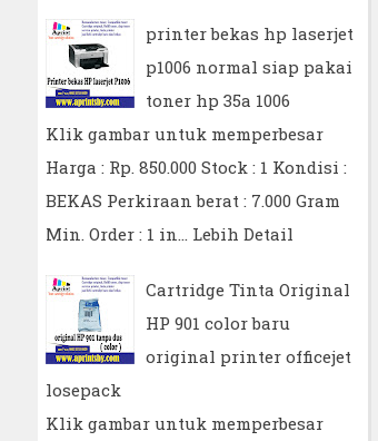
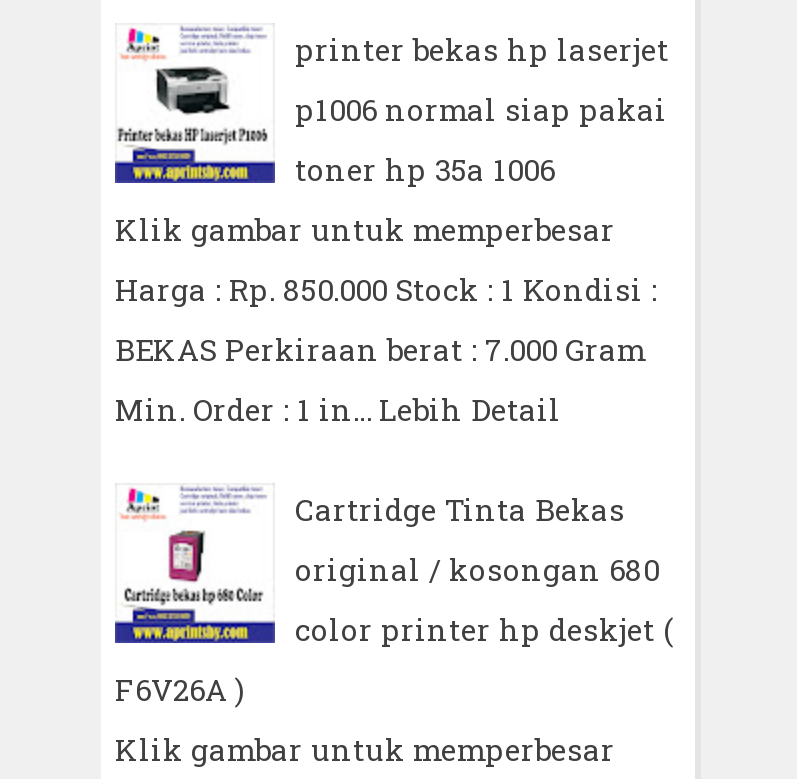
- [image]
- Cartridge Tinta Original
+ [image]
+ Cartridge Tinta Bekas

- HP 901 color baru
+ original / kosongan 680

- original printer officejet
+ color printer hp deskjet (

- losepack
+ F6V26A )
